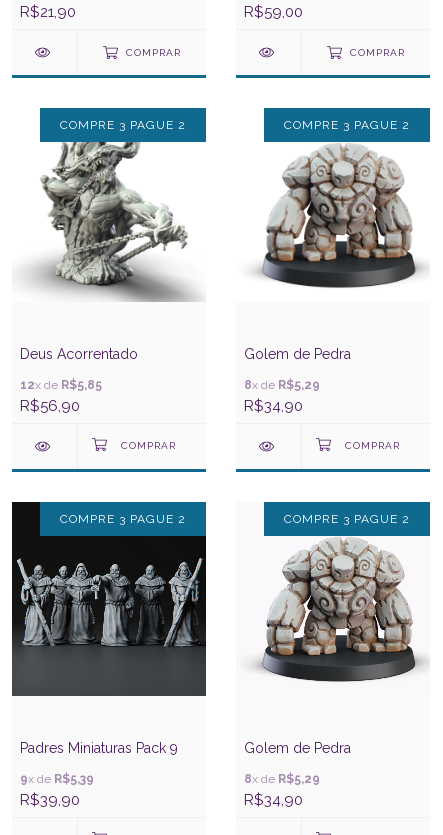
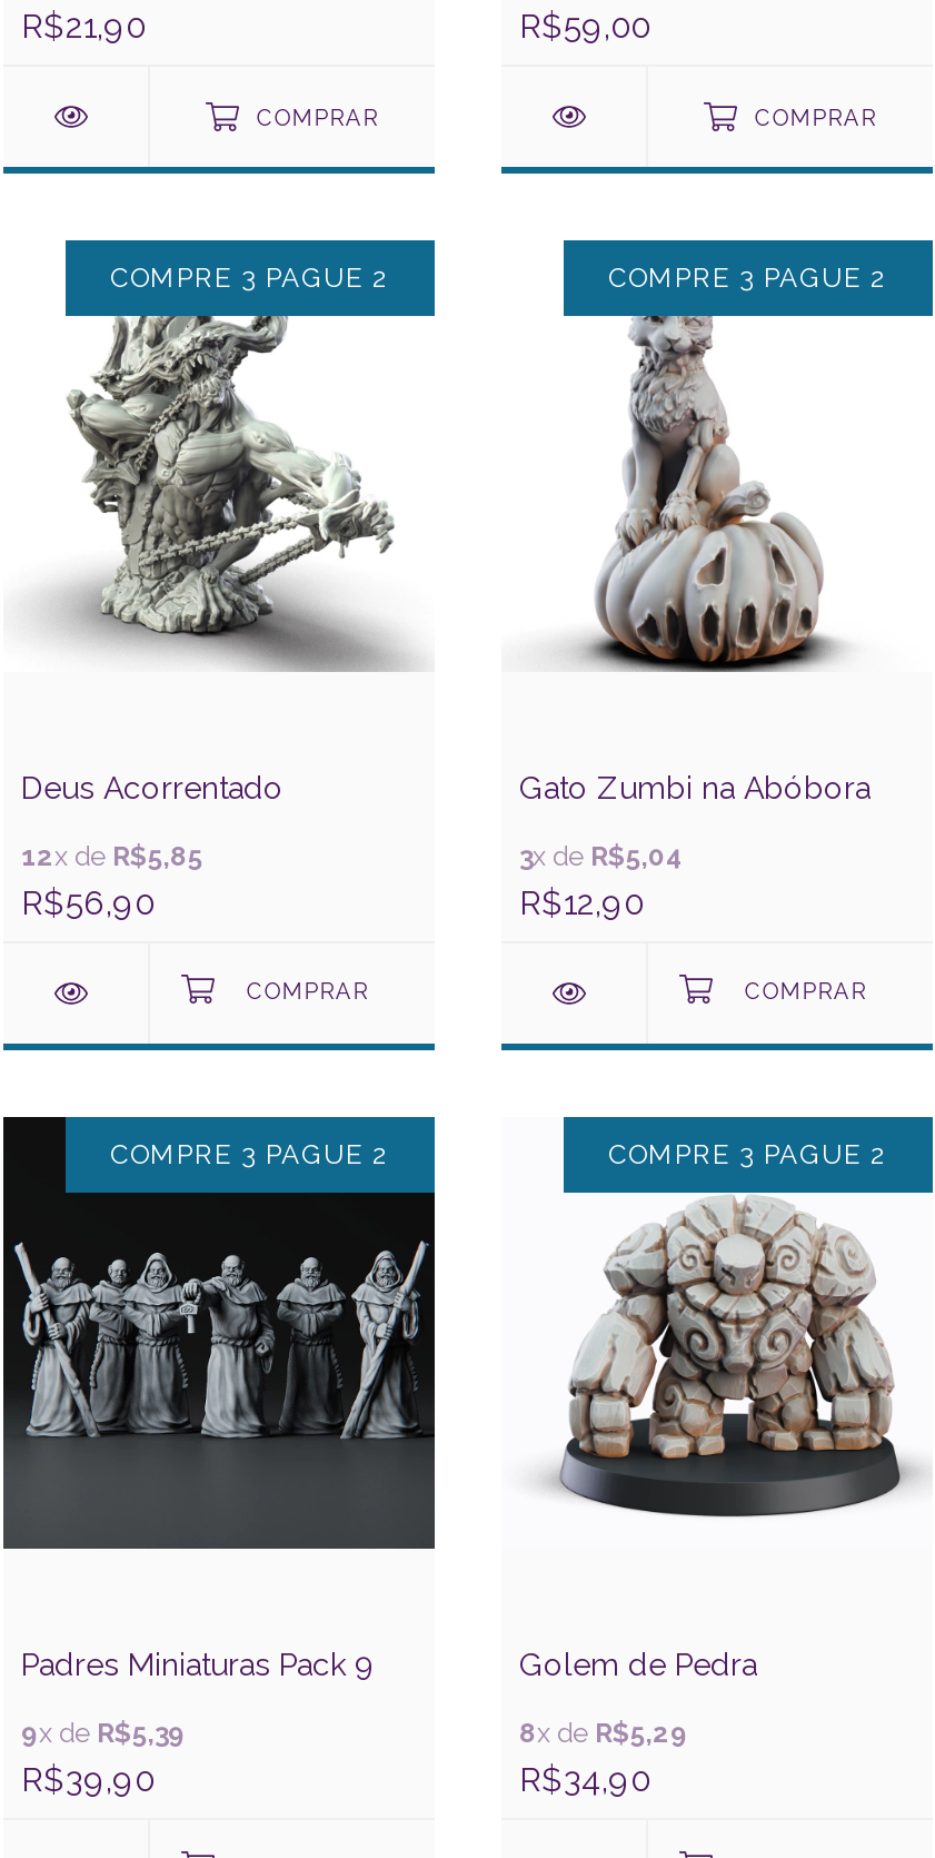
- [image]
+ [image]

- Golem de Pedra
+ Gato Zumbi na Abóbora

- 8x de R$5,29
- R$34,90
+ 3x de R$5,04
+ R$12,90
